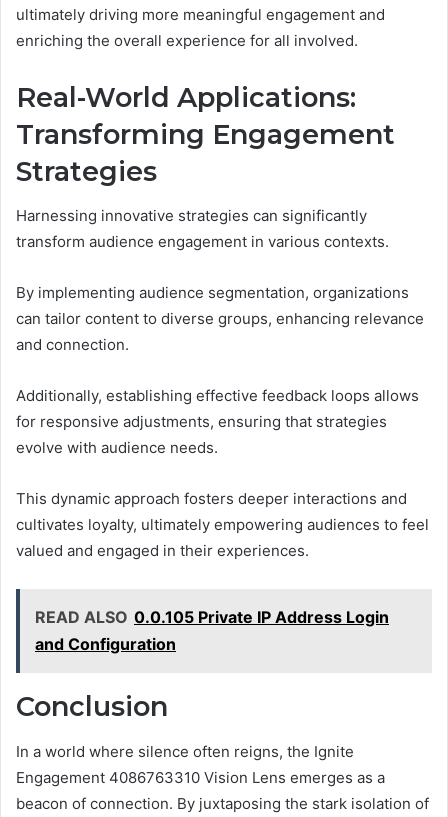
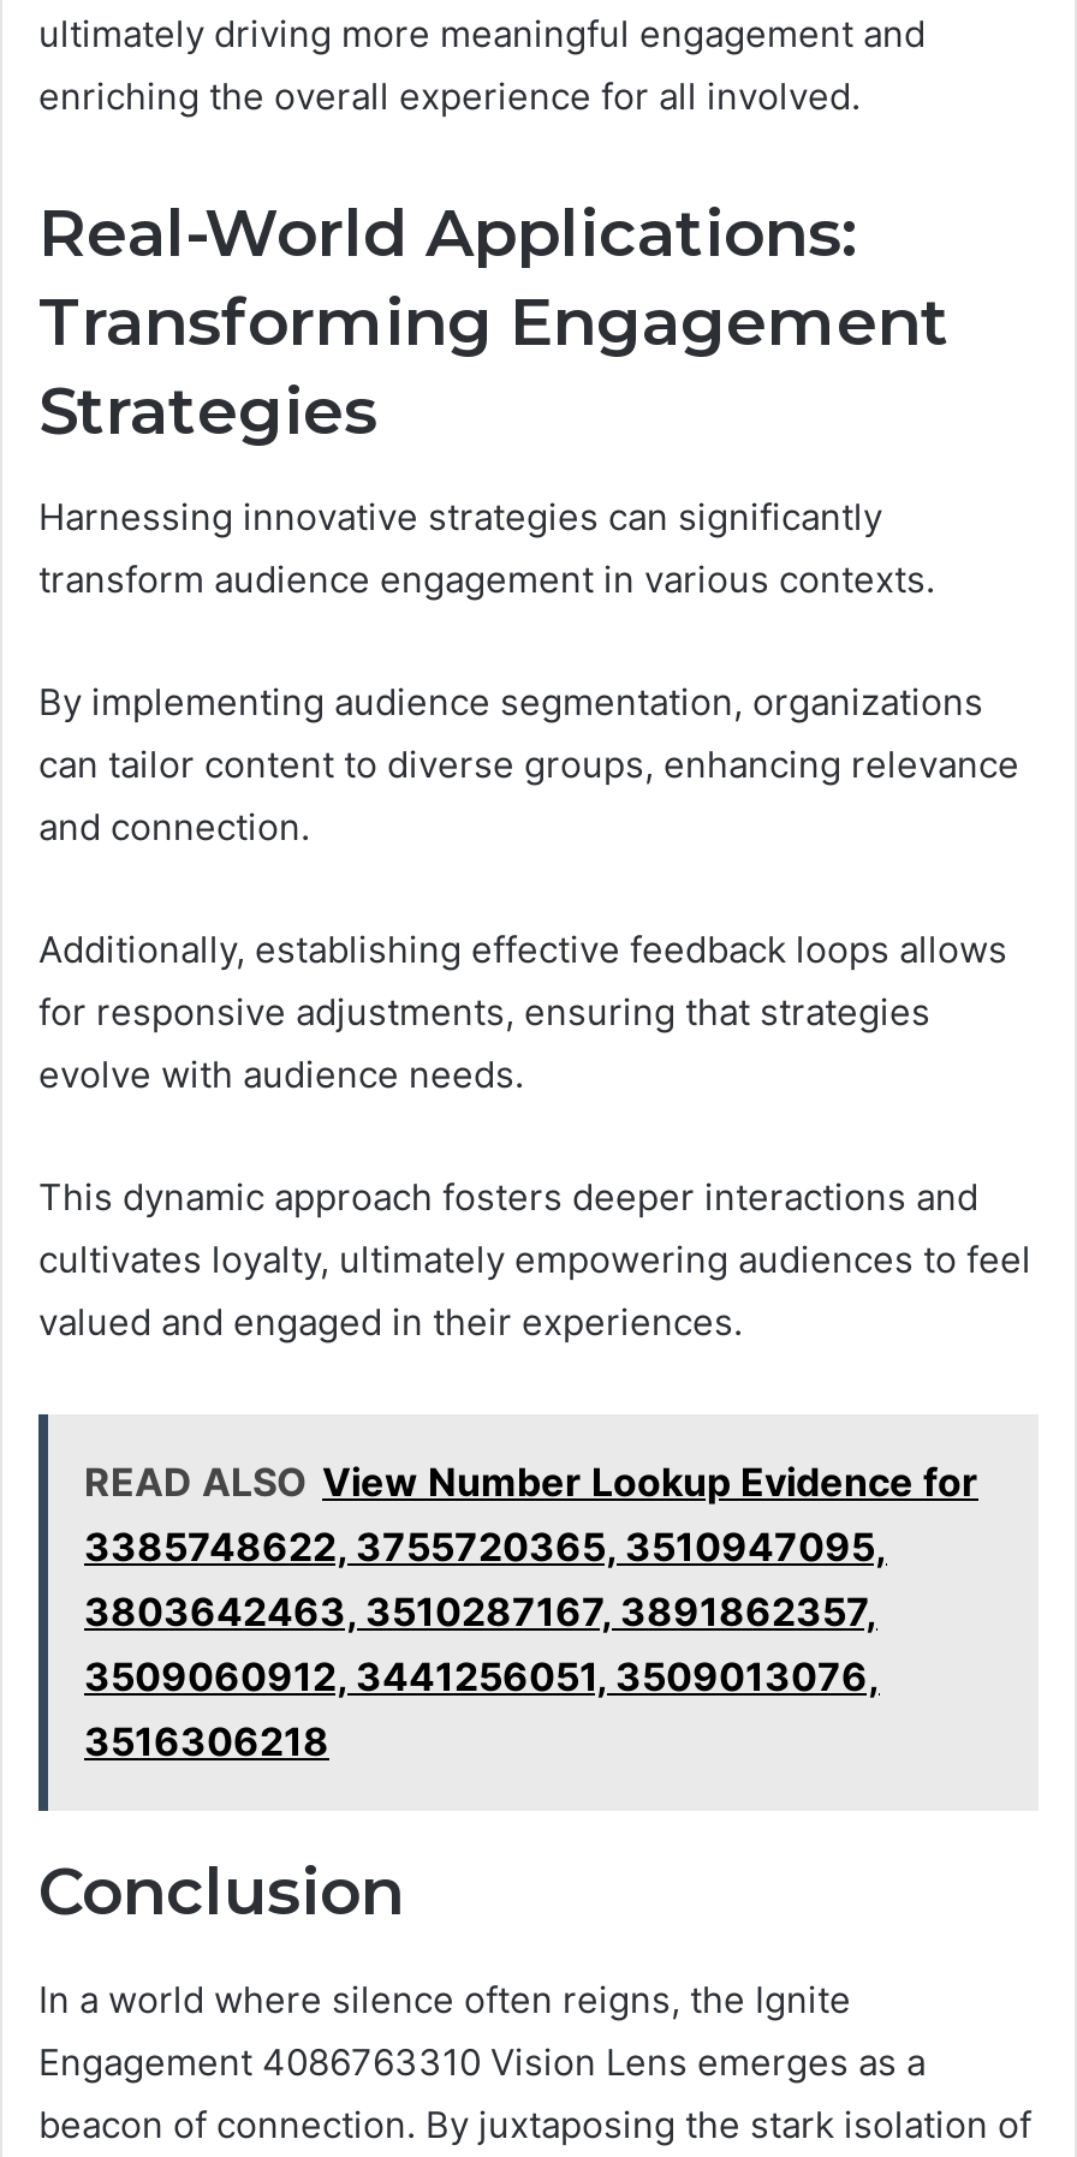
- READ ALSO 0.0.105 Private IP Address Login
- and Configuration
+ READ ALSO View Number Lookup Evidence for
+ 3385748622, 3755720365, 3510947095,
+ 3803642463, 3510287167, 3891862357,
+ 3509060912, 3441256051, 3509013076,
+ 3516306218
